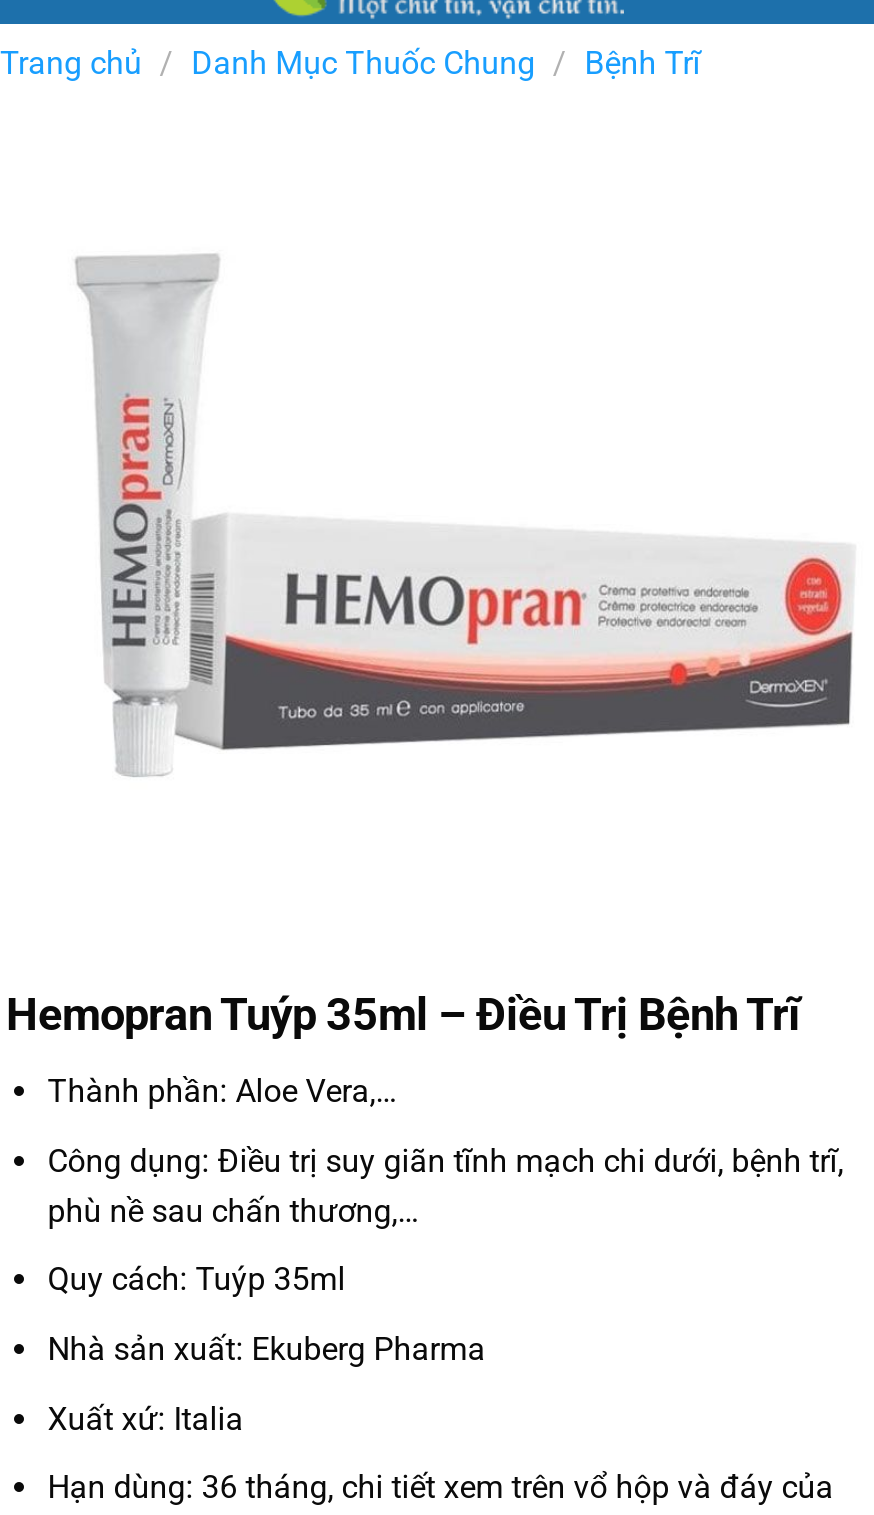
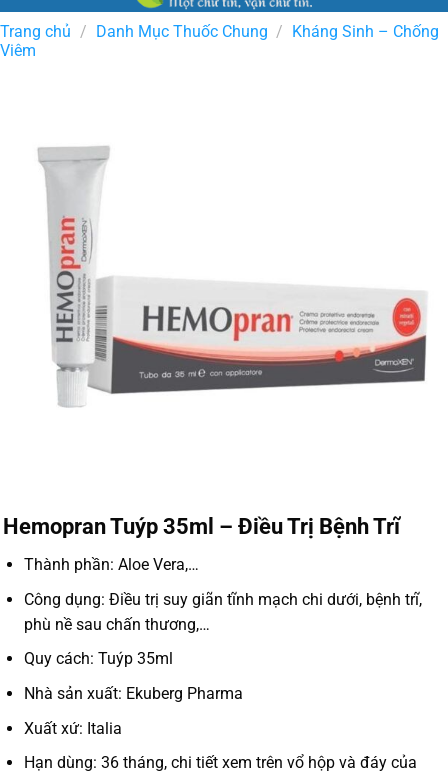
- Trang chủ / Danh Mục Thuốc Chung / Bệnh Trĩ
+ Trang chủ / Danh Mục Thuốc Chung / Kháng Sinh – Chống
+ Viêm
